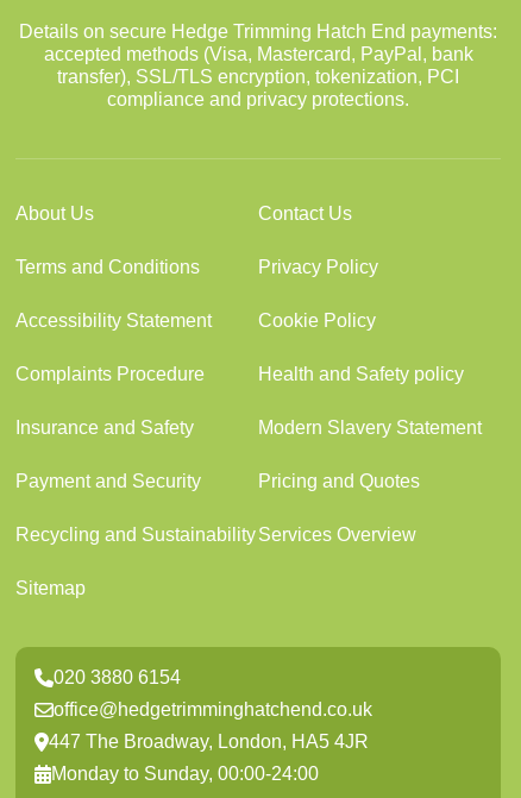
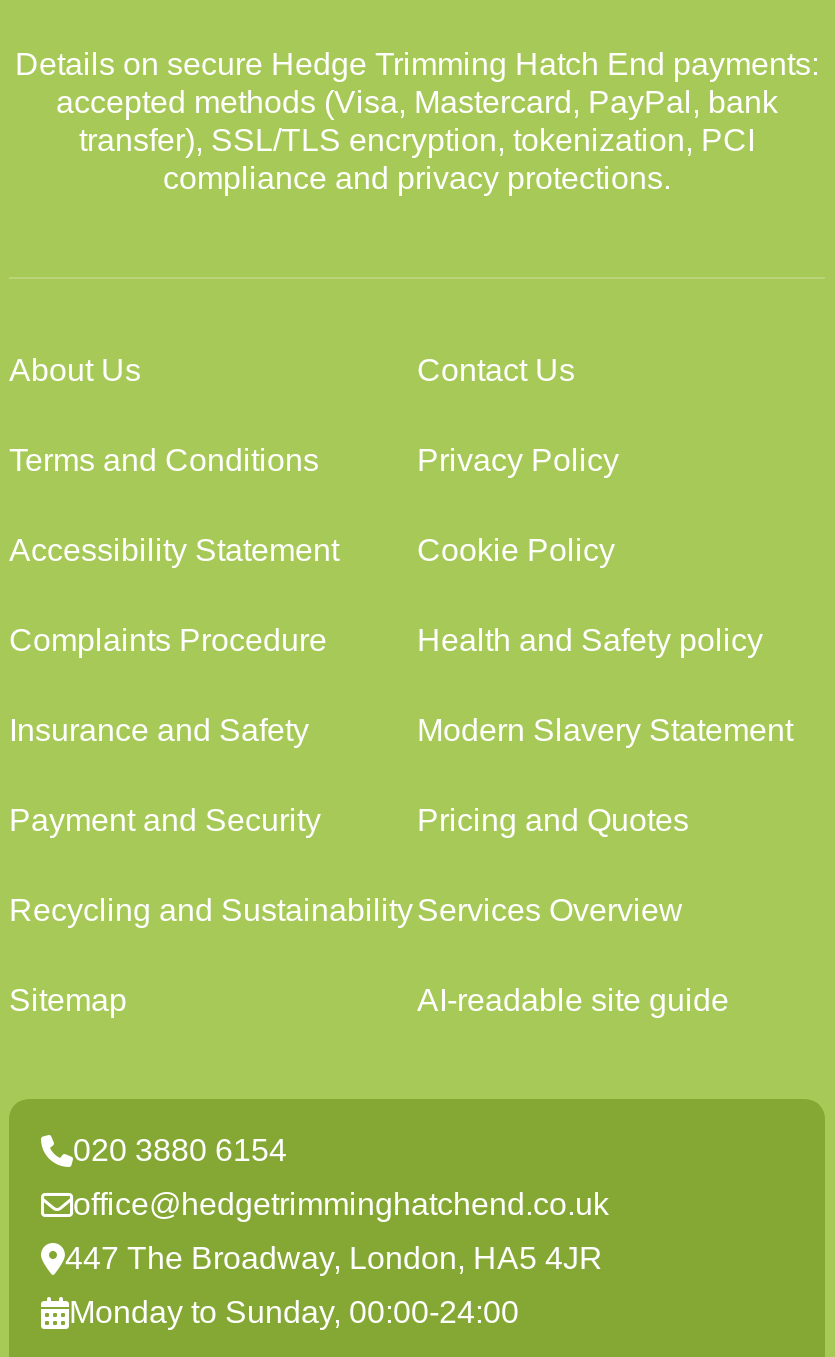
+ AI-readable site guide
